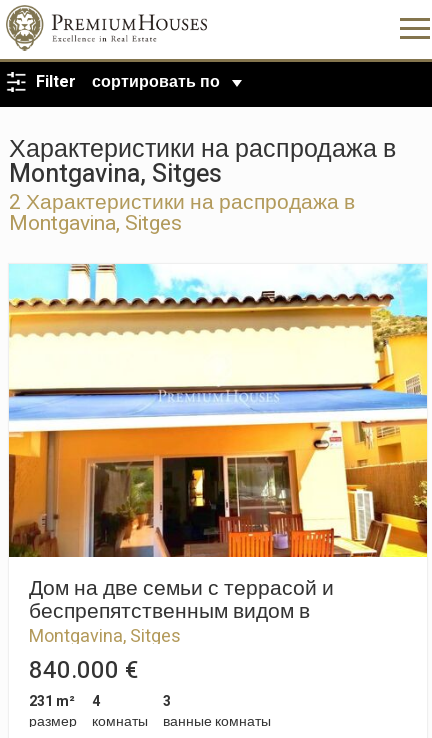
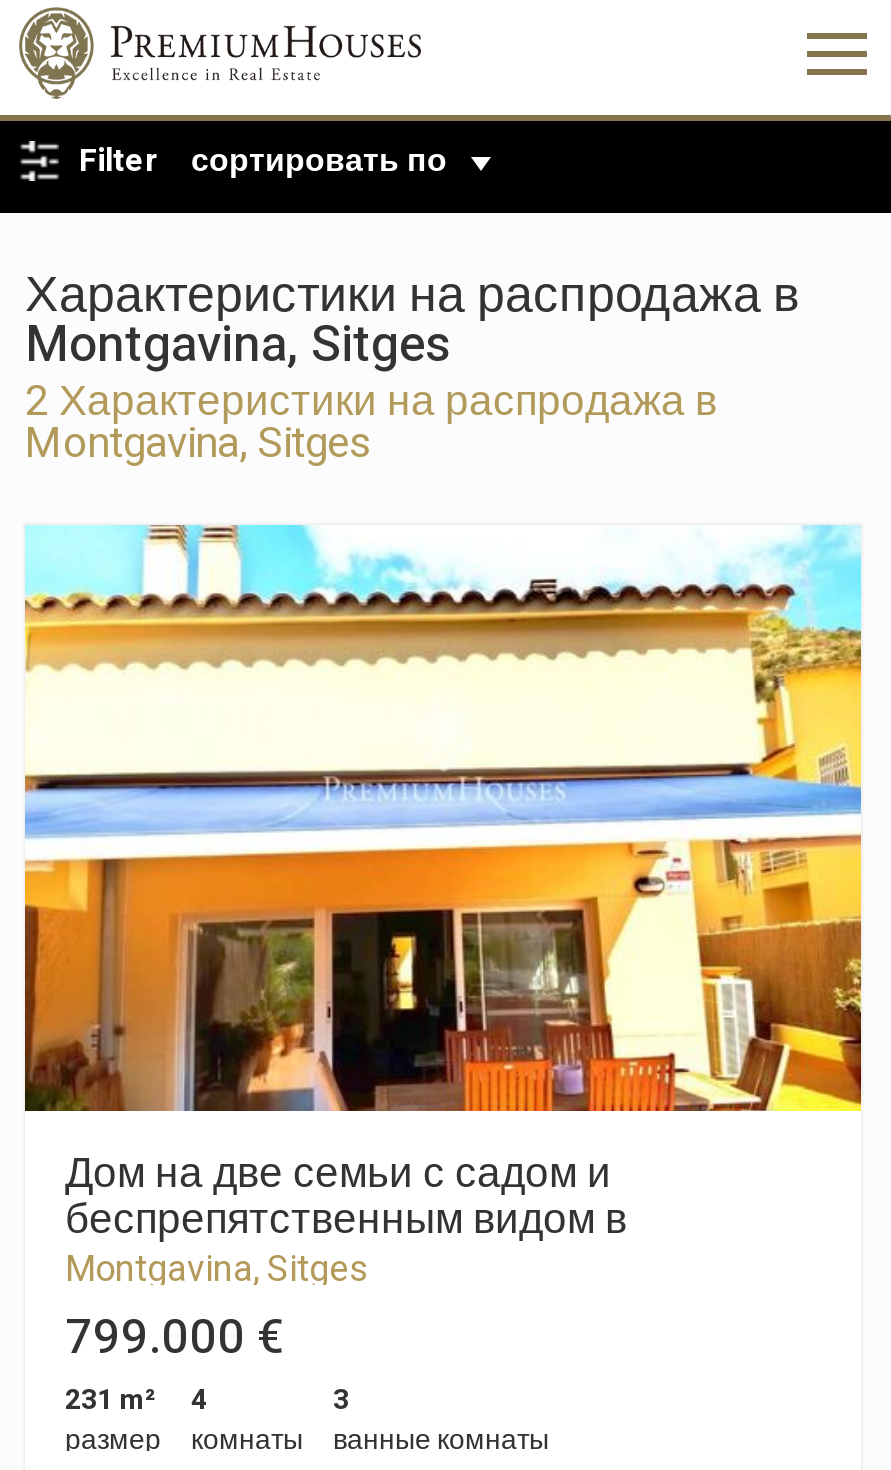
- Дом на две семьи с террасой и
+ Дом на две семьи с садом и

- 840.000 €
+ 799.000 €
